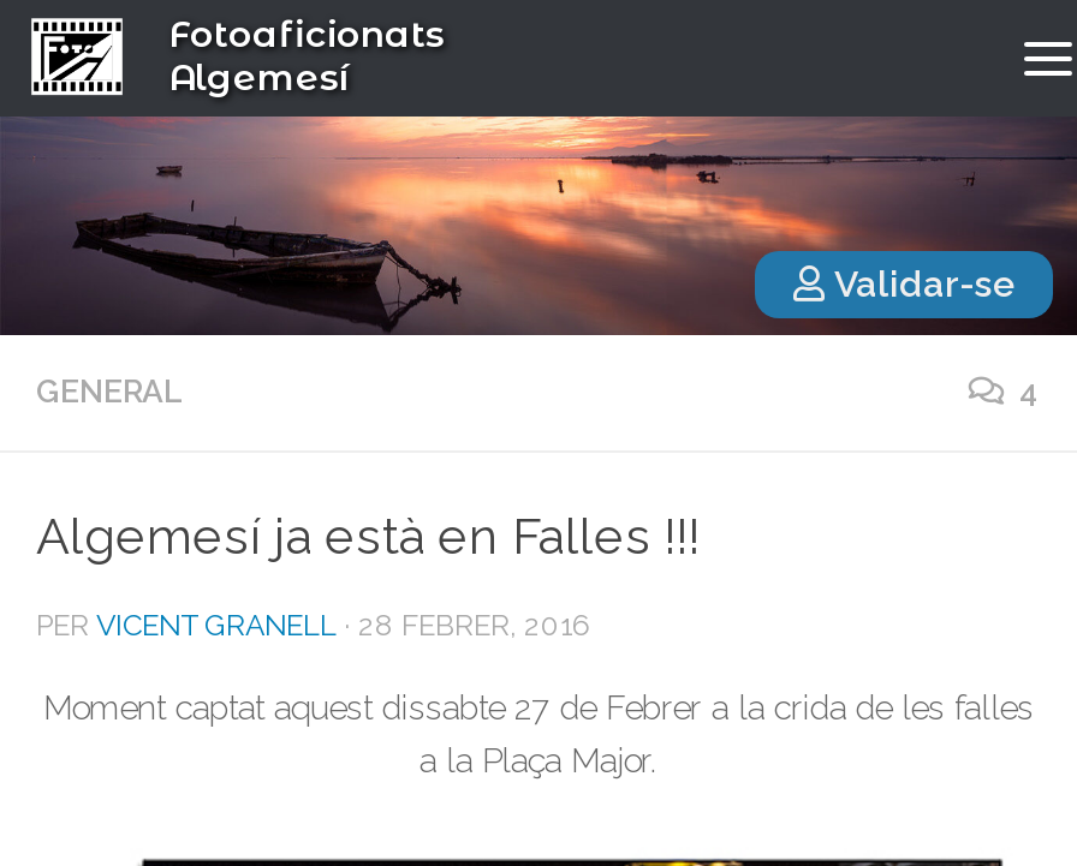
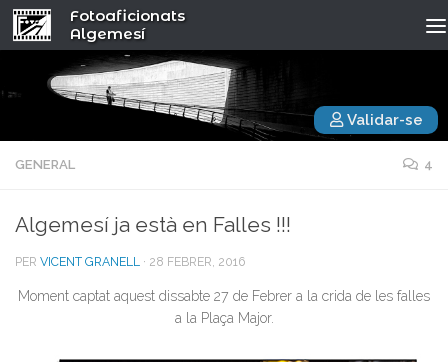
- [image]
+ [image]
